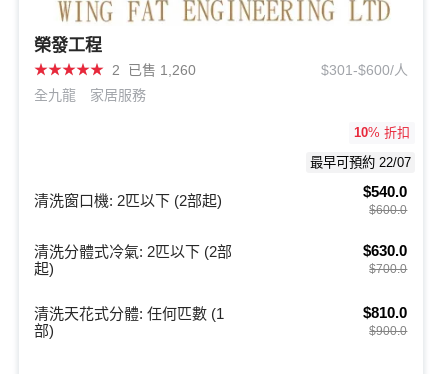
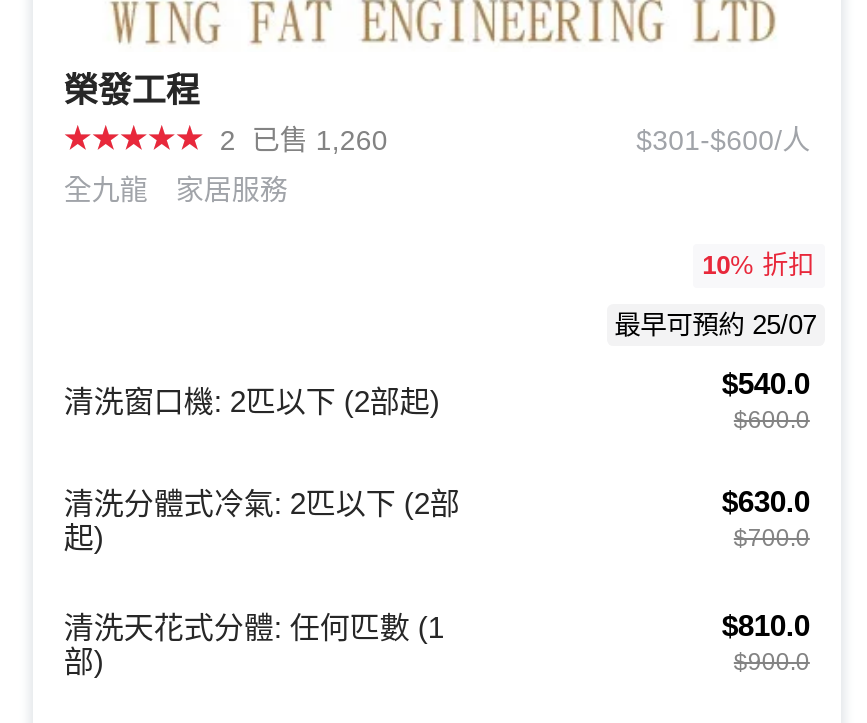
- 最早可預約 22/07
+ 最早可預約 25/07
